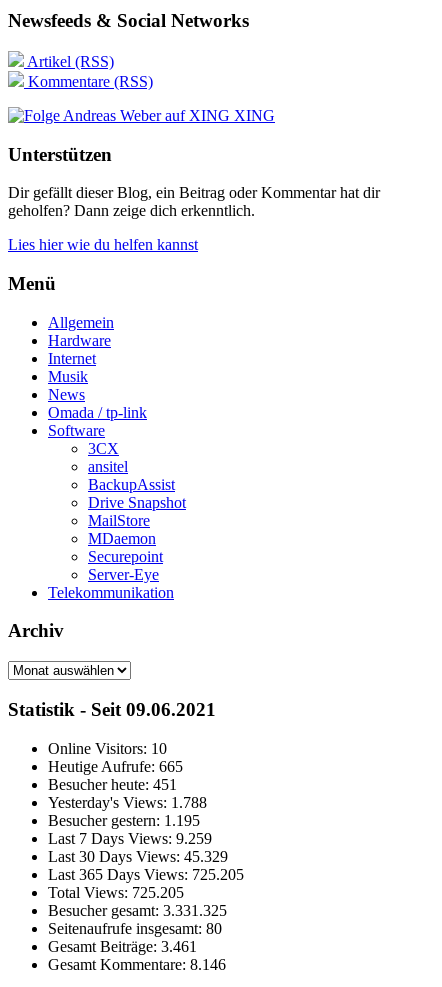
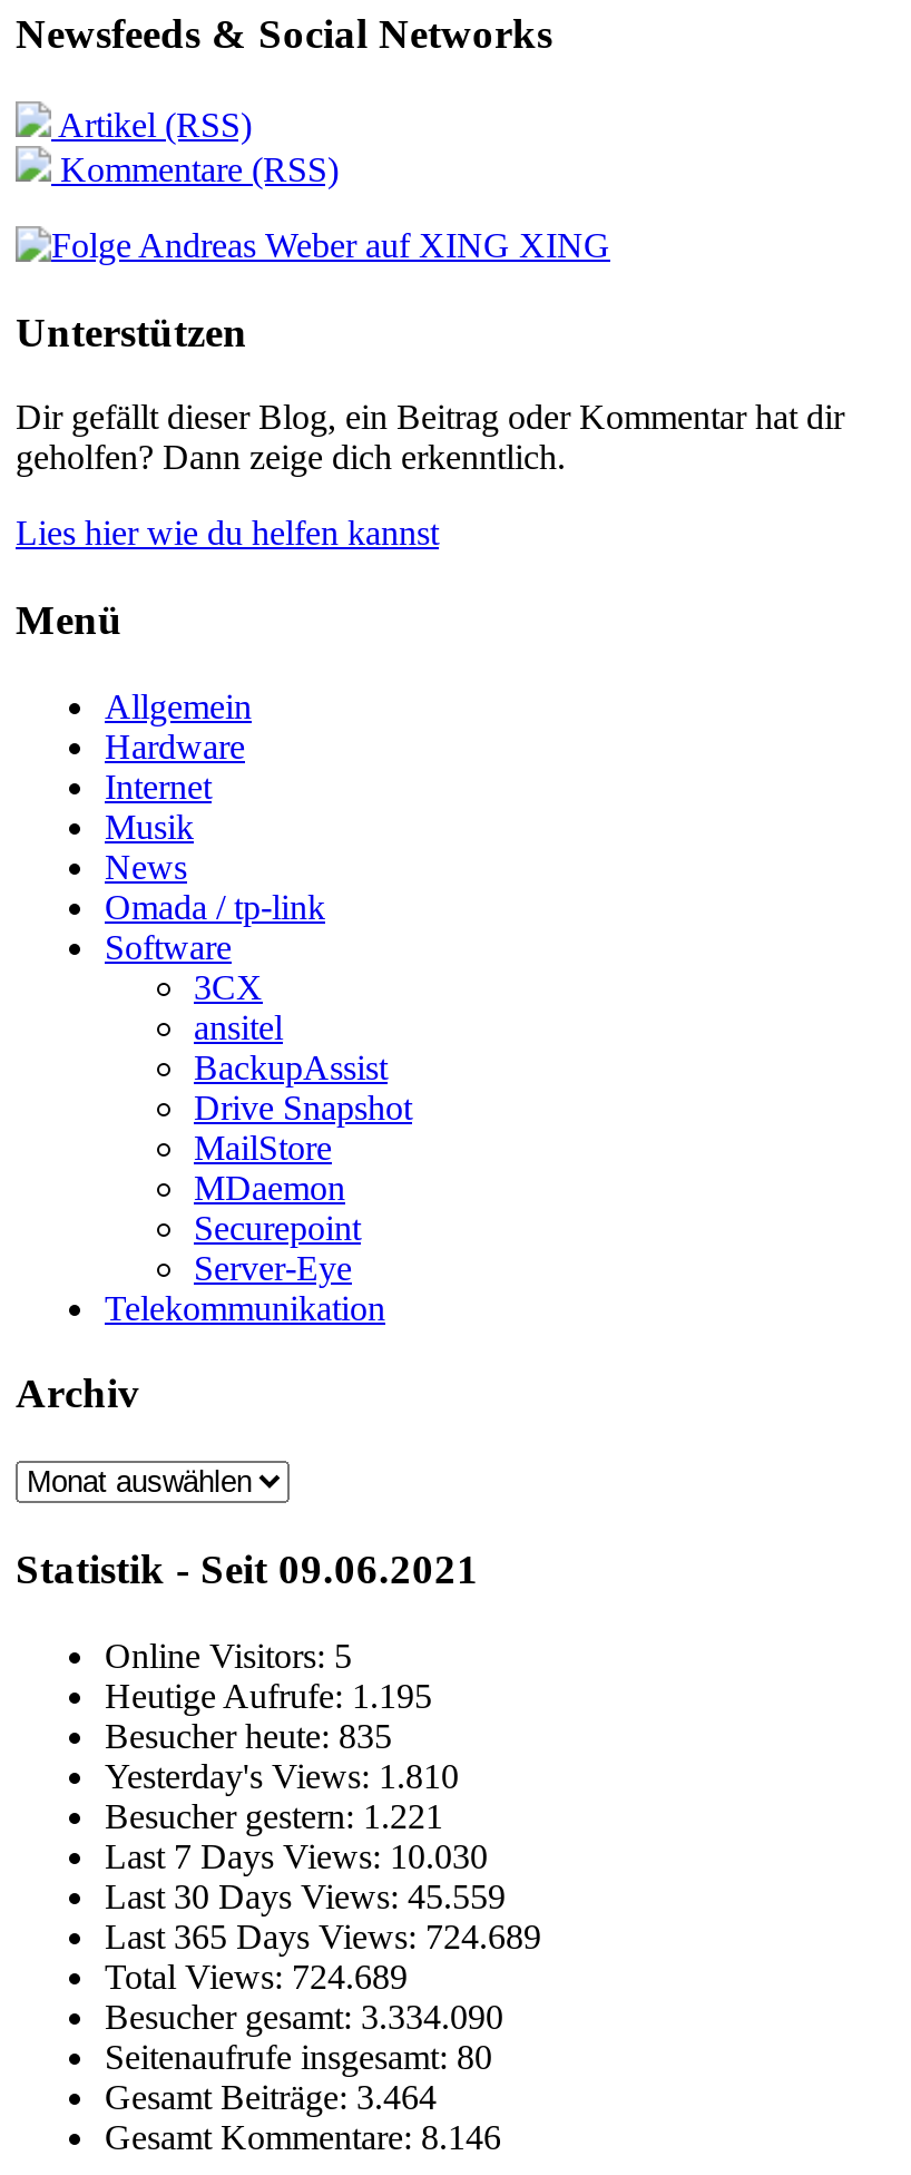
- Online Visitors: 10
+ Online Visitors: 5

- Heutige Aufrufe: 665
+ Heutige Aufrufe: 1.195

- Besucher heute: 451
+ Besucher heute: 835

- Yesterday's Views: 1.788
+ Yesterday's Views: 1.810

- Besucher gestern: 1.195
+ Besucher gestern: 1.221

- Last 7 Days Views: 9.259
+ Last 7 Days Views: 10.030

- Last 30 Days Views: 45.329
+ Last 30 Days Views: 45.559

- Last 365 Days Views: 725.205
+ Last 365 Days Views: 724.689

- Total Views: 725.205
+ Total Views: 724.689

- Besucher gesamt: 3.331.325
+ Besucher gesamt: 3.334.090

- Gesamt Beiträge:3.461
+ Gesamt Beiträge:3.464
